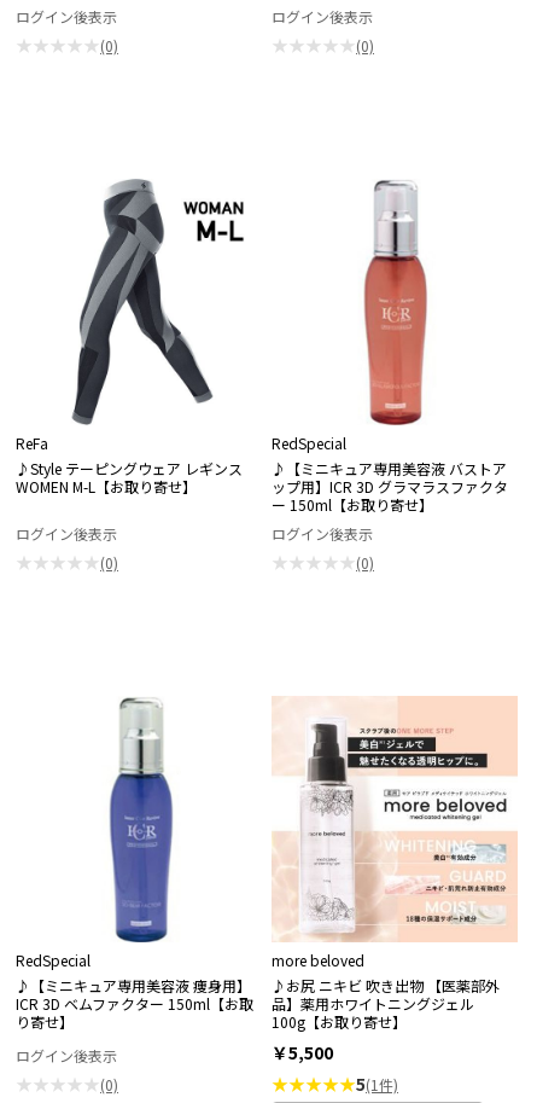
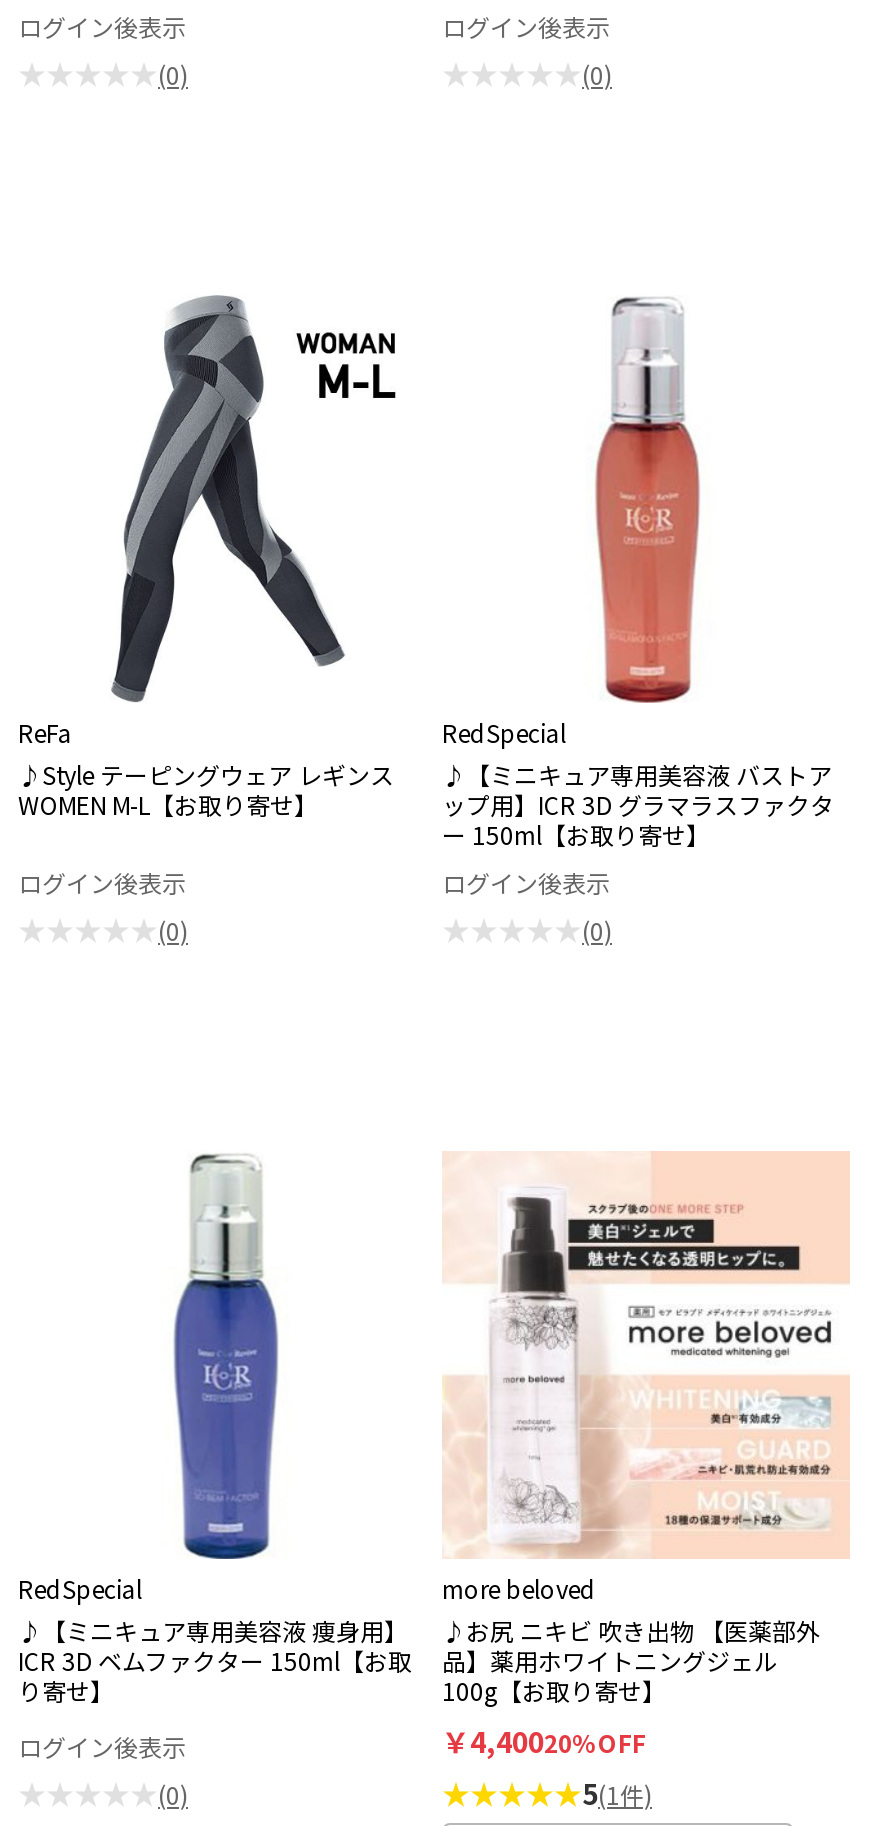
- ￥5,500
+ ￥4,40020%OFF
